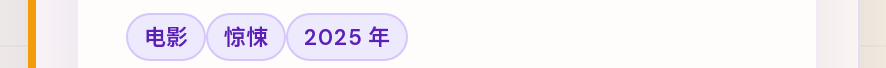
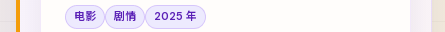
- 惊悚
+ 剧情
